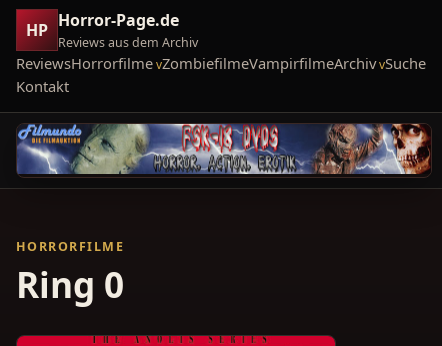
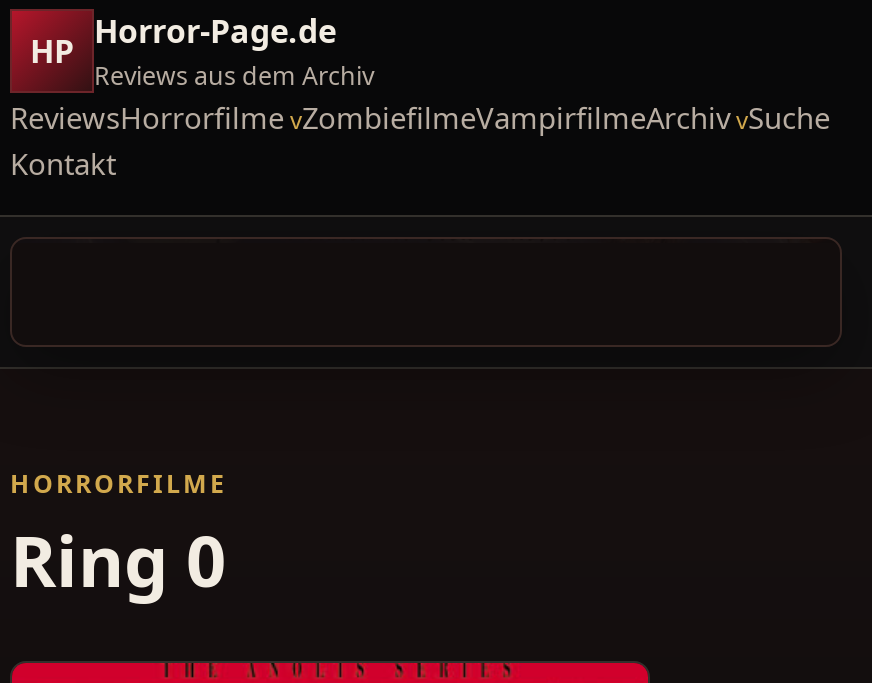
- [image]
